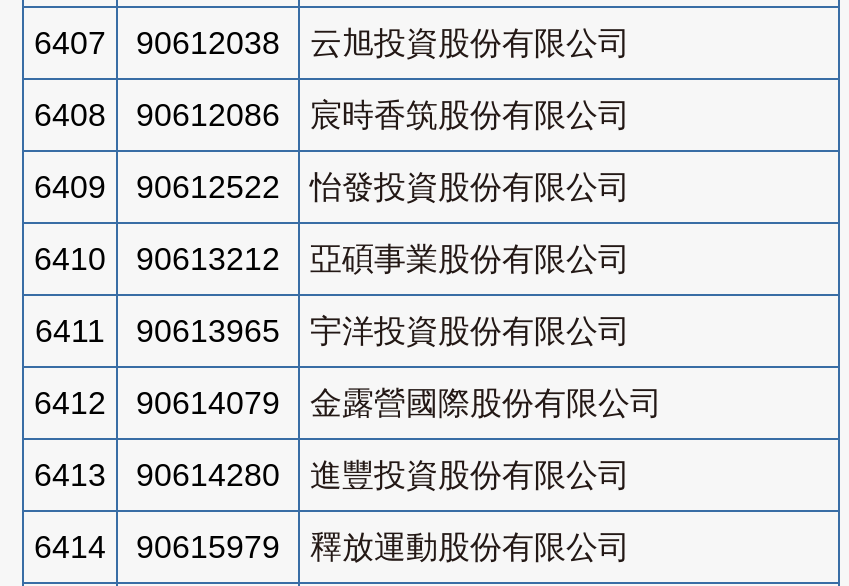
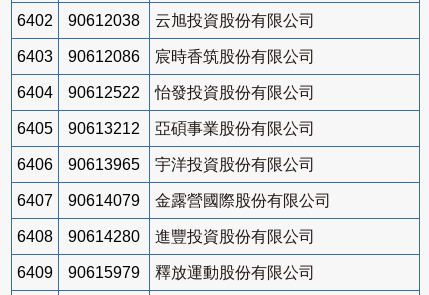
- 6407 90612038 云旭投資股份有限公司
+ 6402 90612038 云旭投資股份有限公司

- 6408 90612086 宸時香筑股份有限公司
+ 6403 90612086 宸時香筑股份有限公司

- 6409 90612522 怡發投資股份有限公司
+ 6404 90612522 怡發投資股份有限公司

- 6410 90613212 亞碩事業股份有限公司
+ 6405 90613212 亞碩事業股份有限公司

- 6411 90613965 宇洋投資股份有限公司
+ 6406 90613965 宇洋投資股份有限公司

- 6412 90614079 金露營國際股份有限公司
+ 6407 90614079 金露營國際股份有限公司

- 6413 90614280 進豐投資股份有限公司
+ 6408 90614280 進豐投資股份有限公司

- 6414 90615979 釋放運動股份有限公司
+ 6409 90615979 釋放運動股份有限公司
